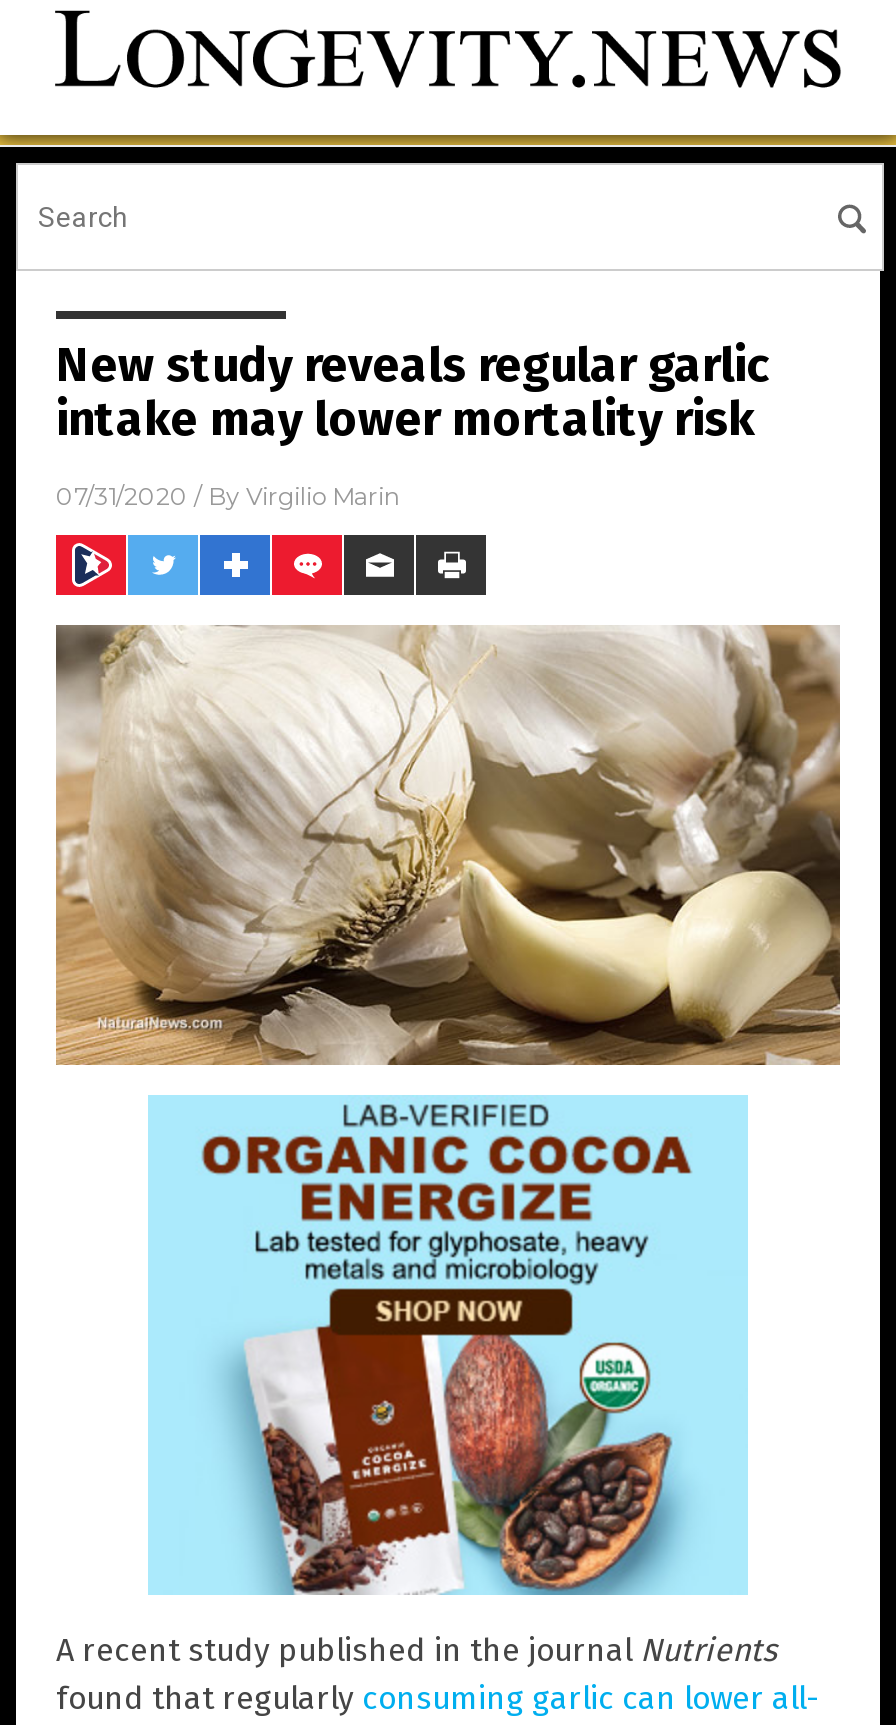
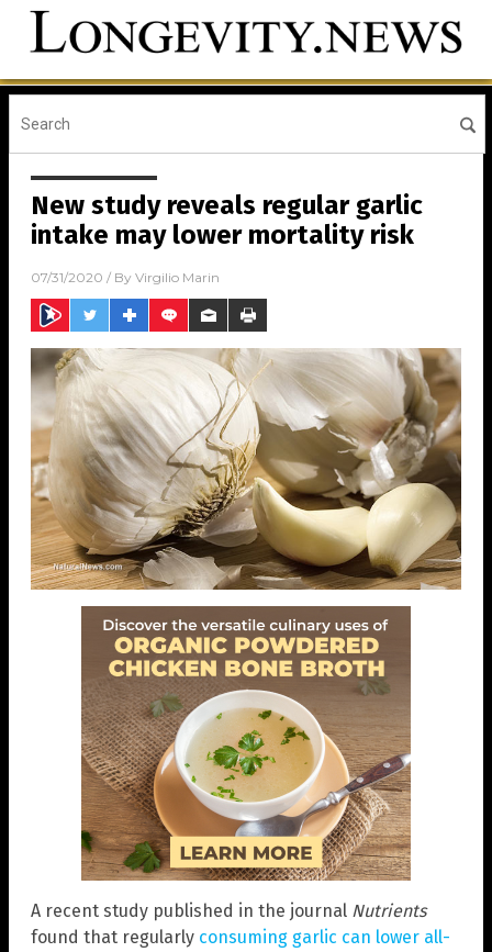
- [image]
+ [image]
